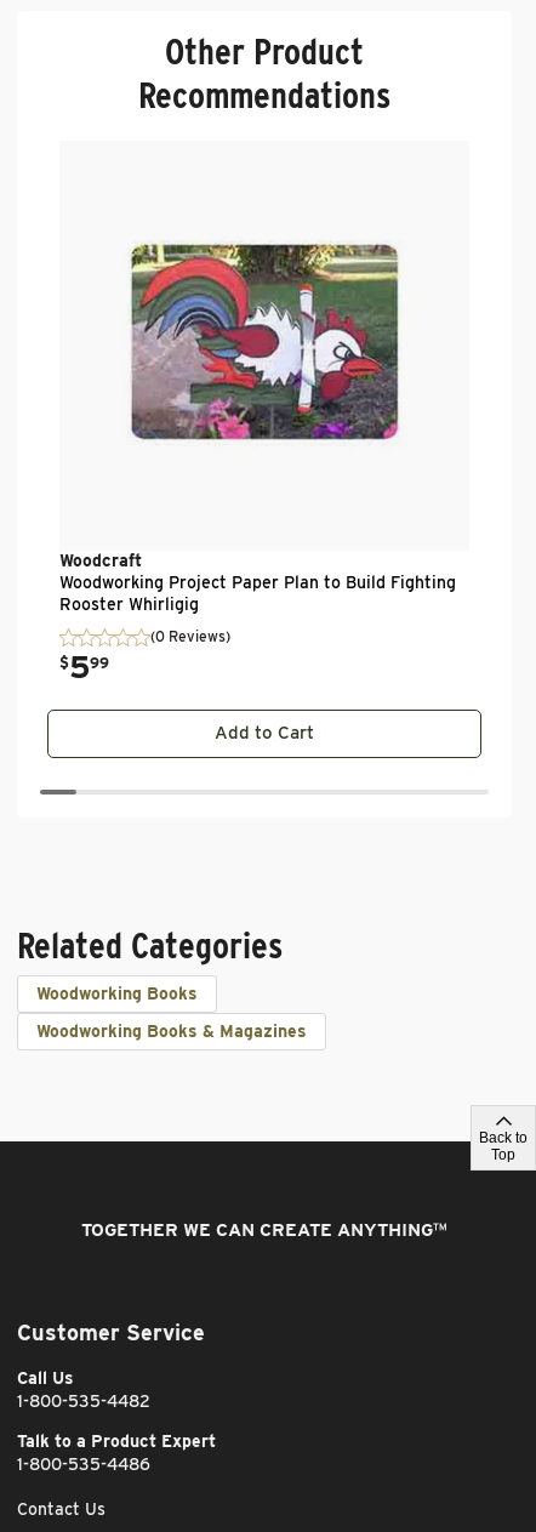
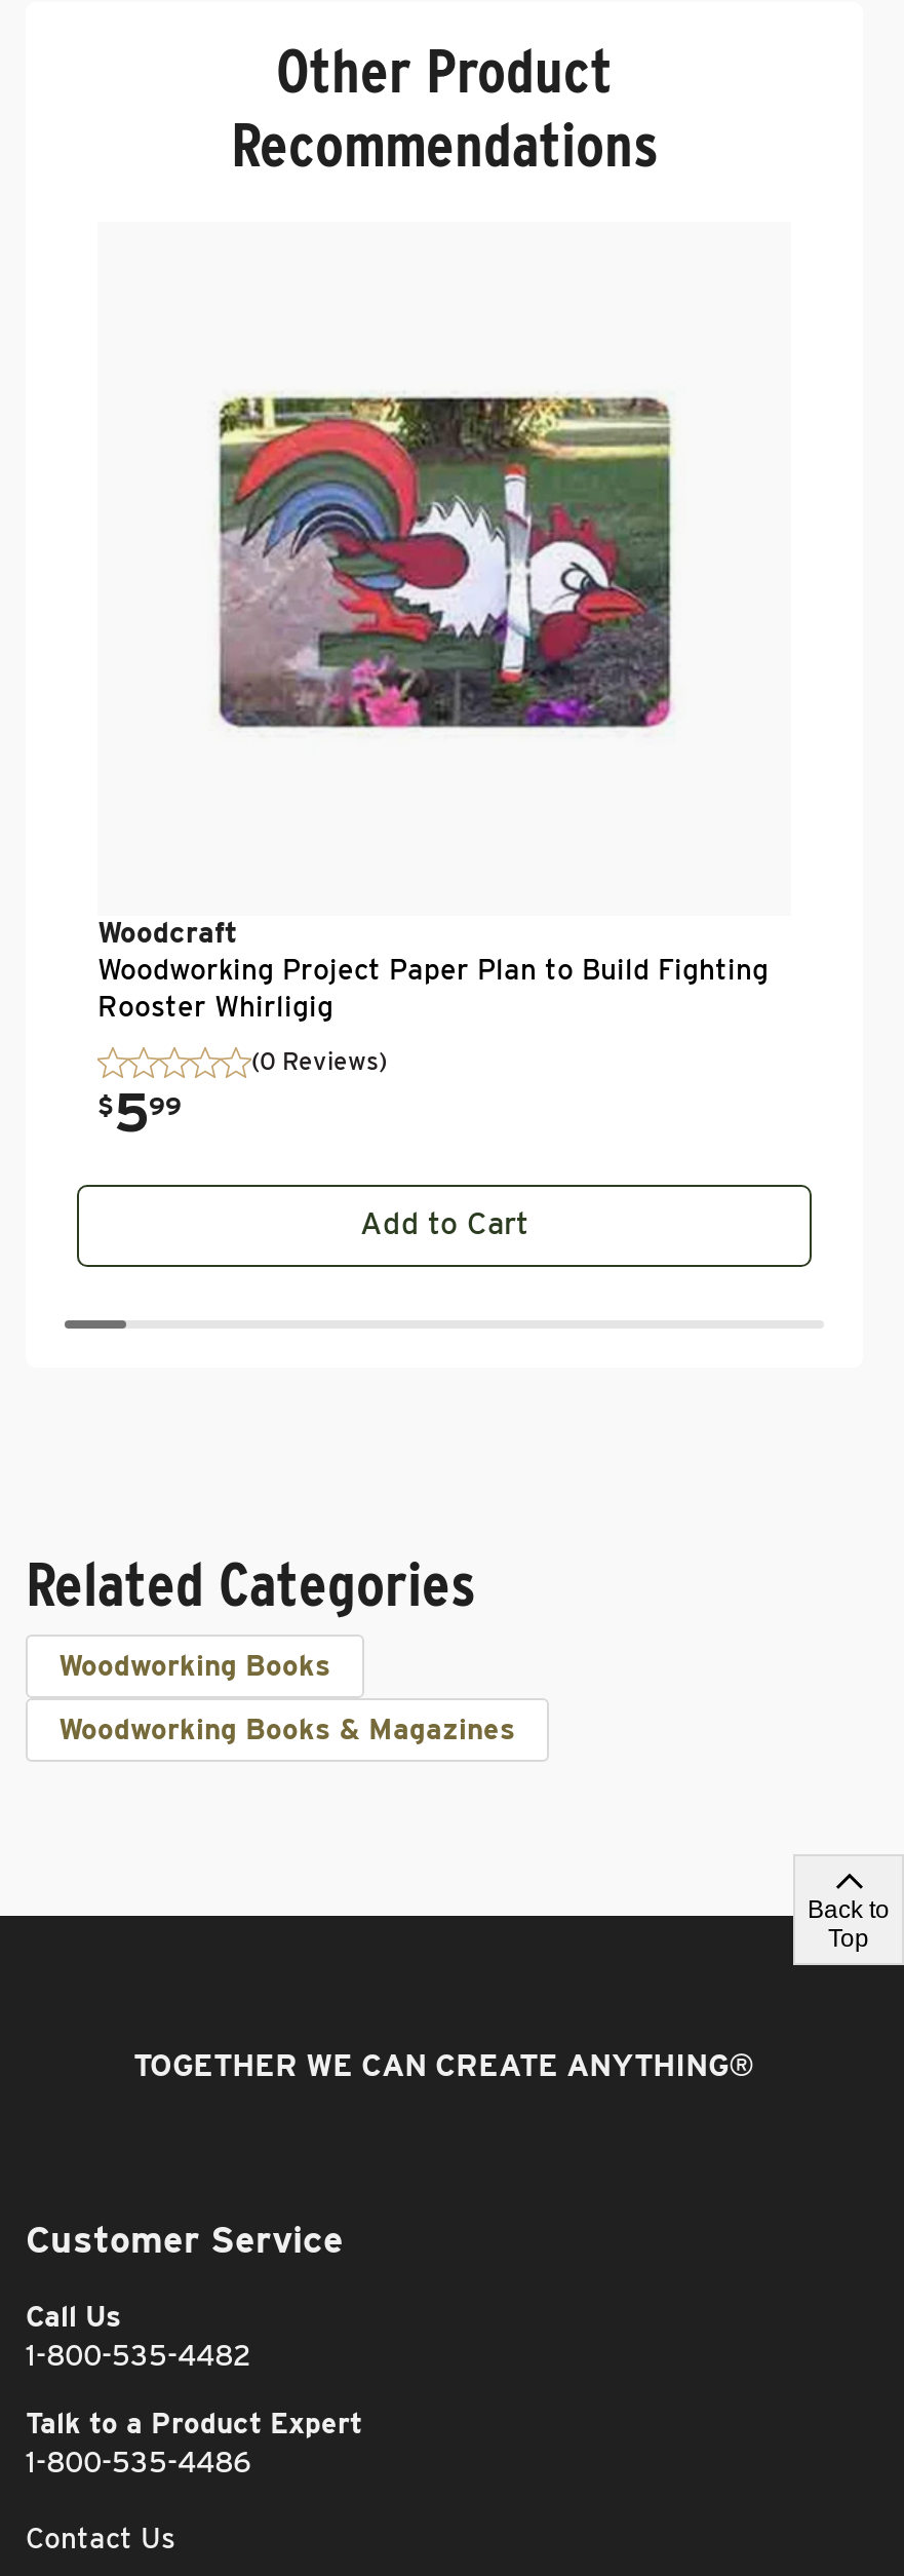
- TOGETHER WE CAN CREATE ANYTHING™
+ TOGETHER WE CAN CREATE ANYTHING®
